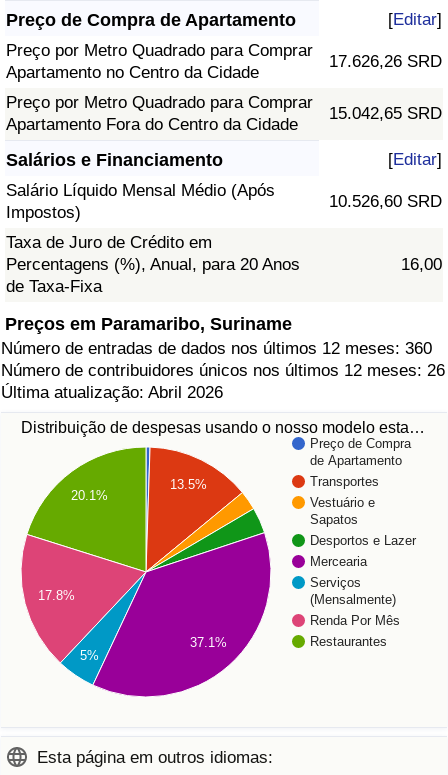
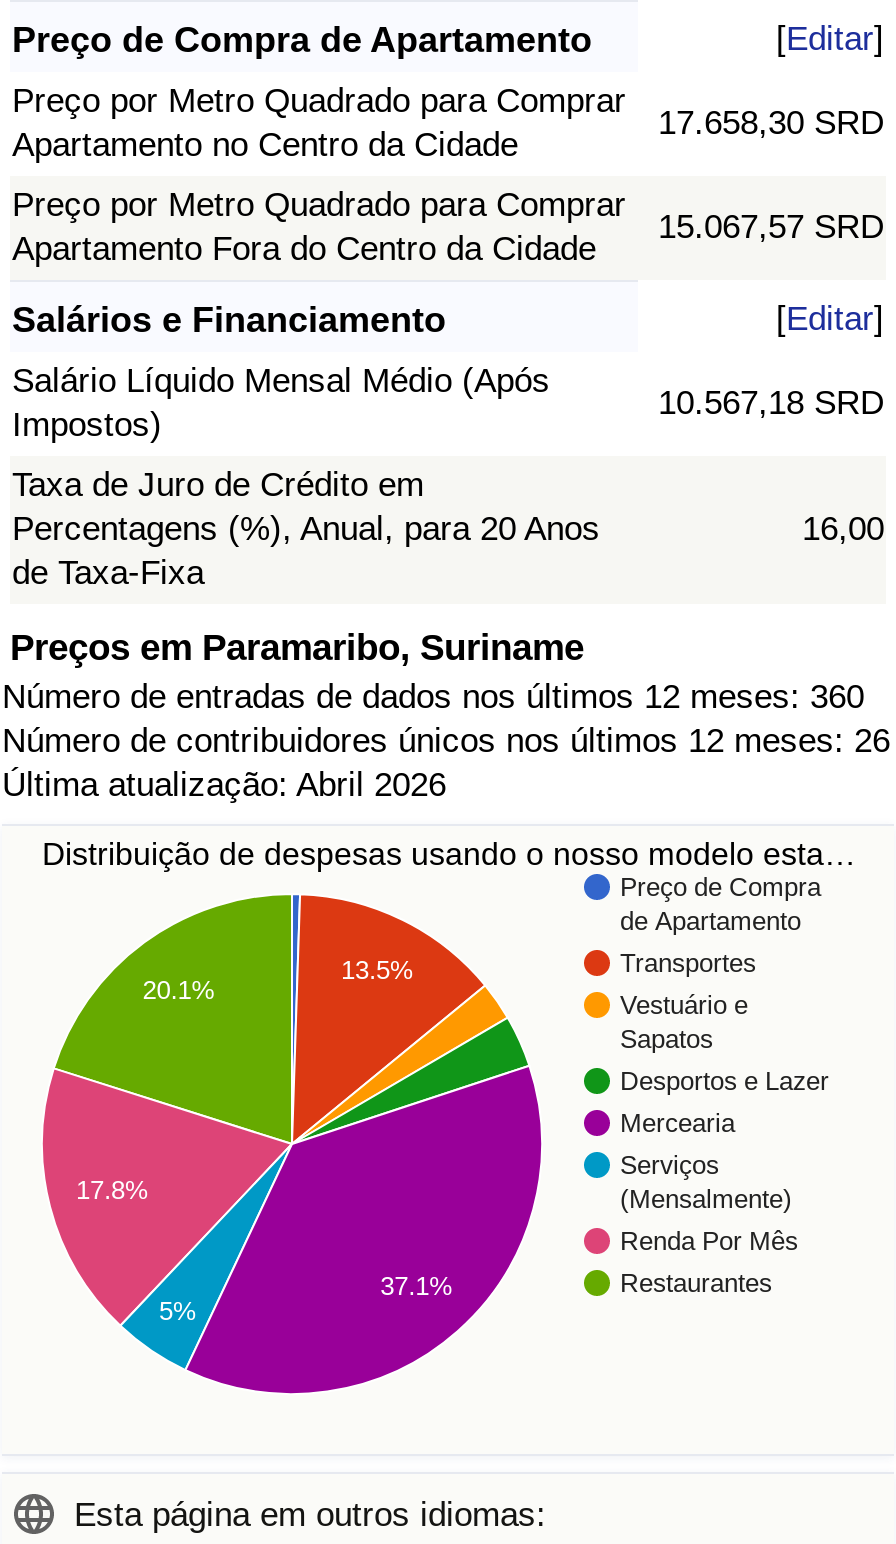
- 17.626,26 SRD
+ 17.658,30 SRD

- 15.042,65 SRD
+ 15.067,57 SRD

- 10.526,60 SRD
+ 10.567,18 SRD
